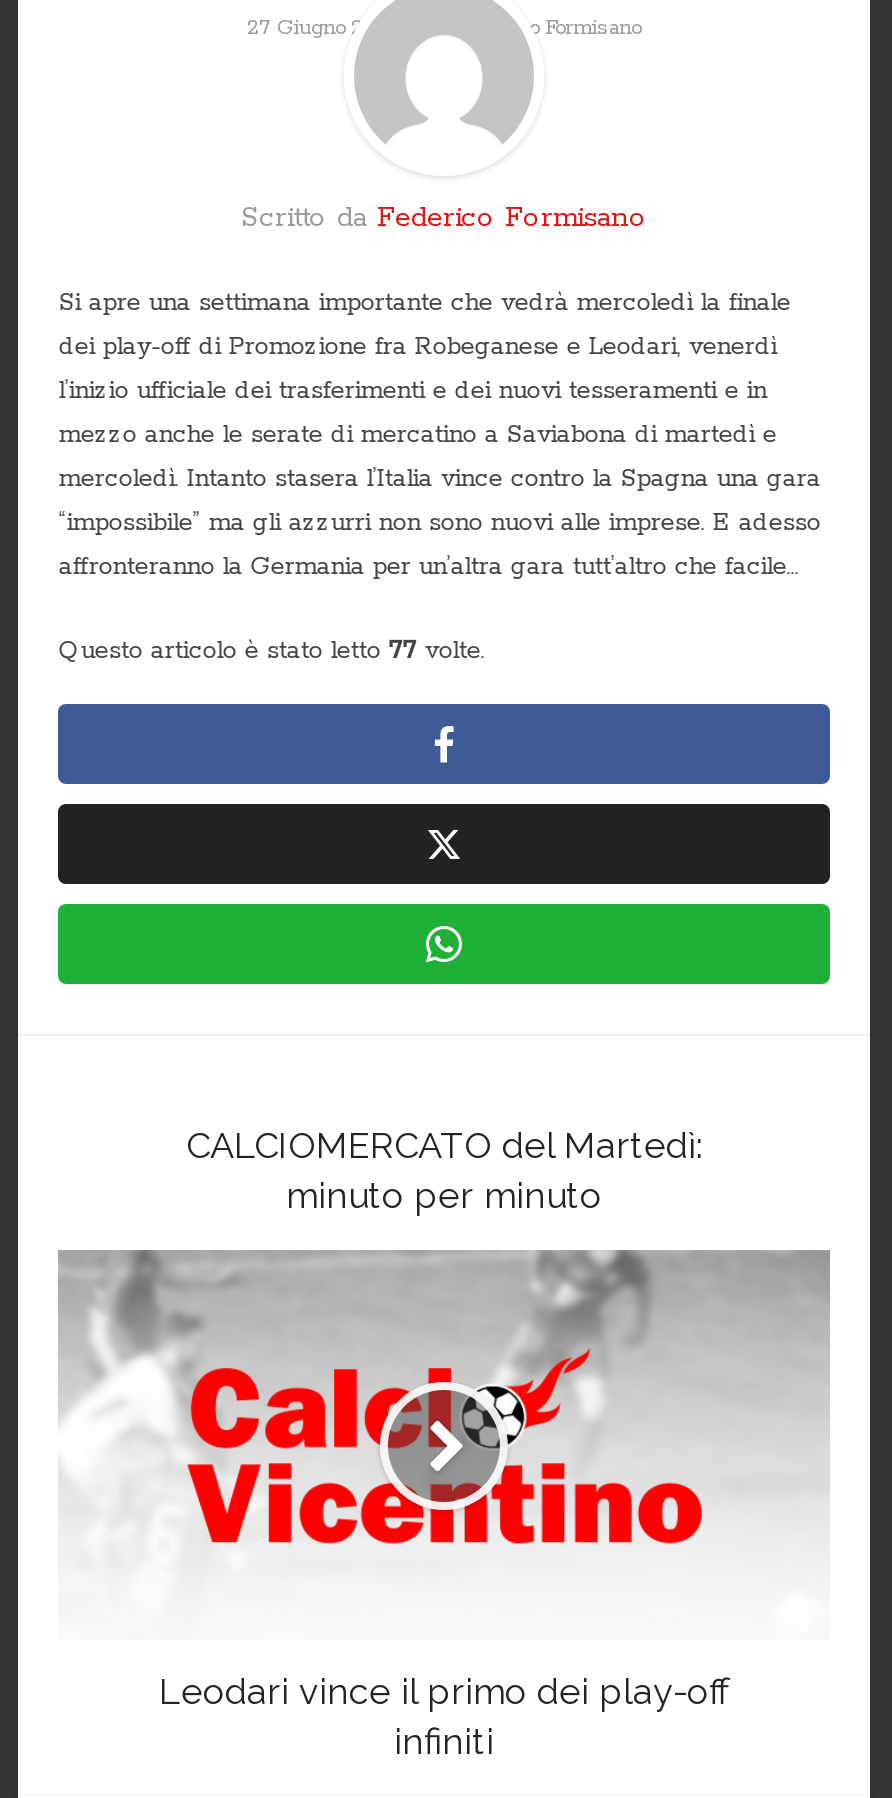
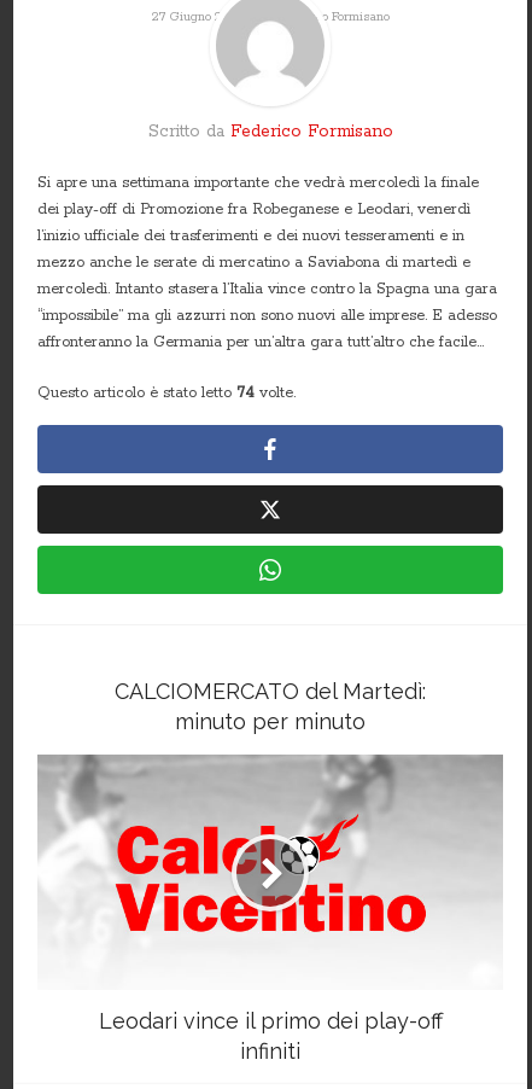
- Questo articolo è stato letto 77 volte.
+ Questo articolo è stato letto 74 volte.
